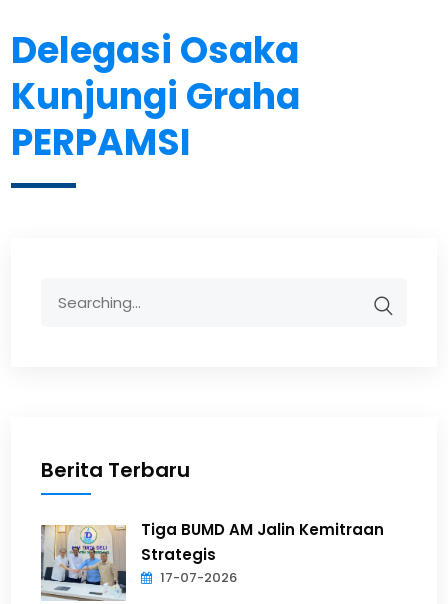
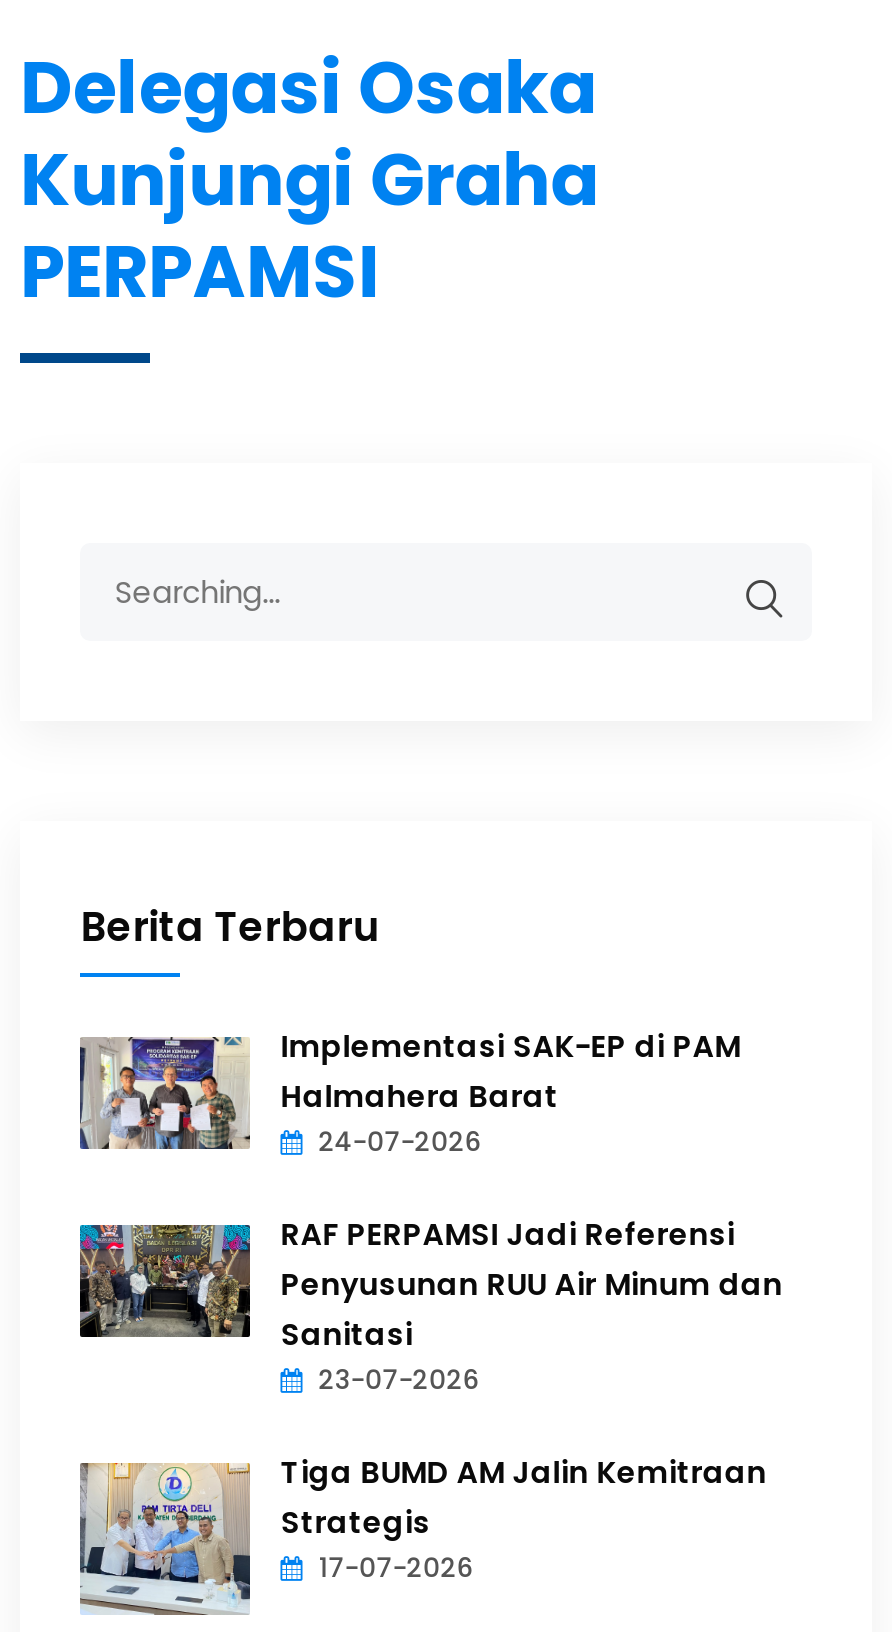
+ [image]

+ [image]
+ Implementasi SAK-EP di PAM
+ Halmahera Barat
+ 24-07-2026
+ RAF PERPAMSI Jadi Referensi
+ Penyusunan RUU Air Minum dan
+ Sanitasi
+ 23-07-2026
